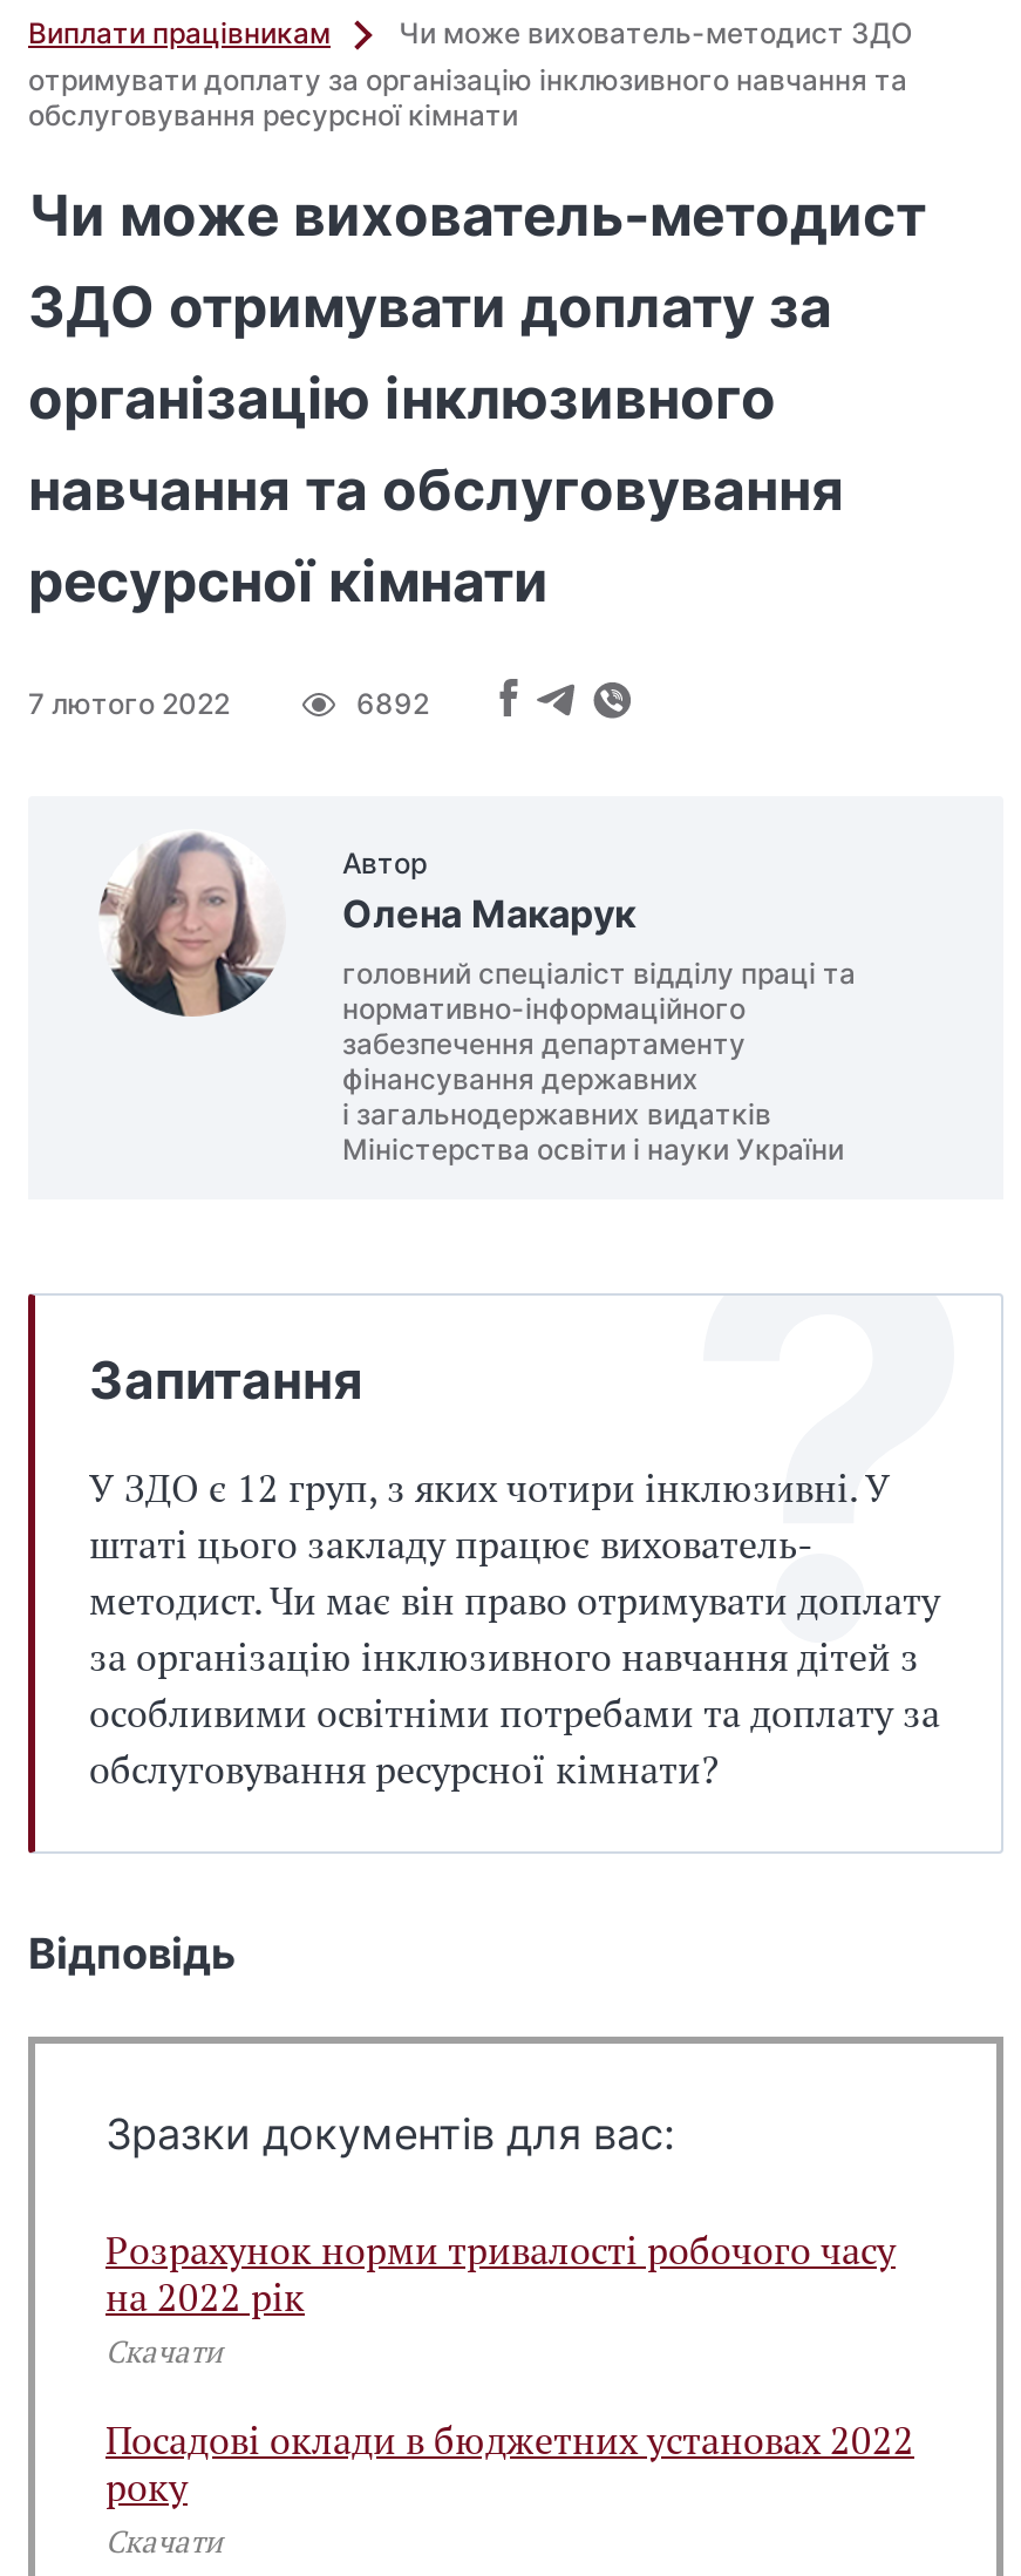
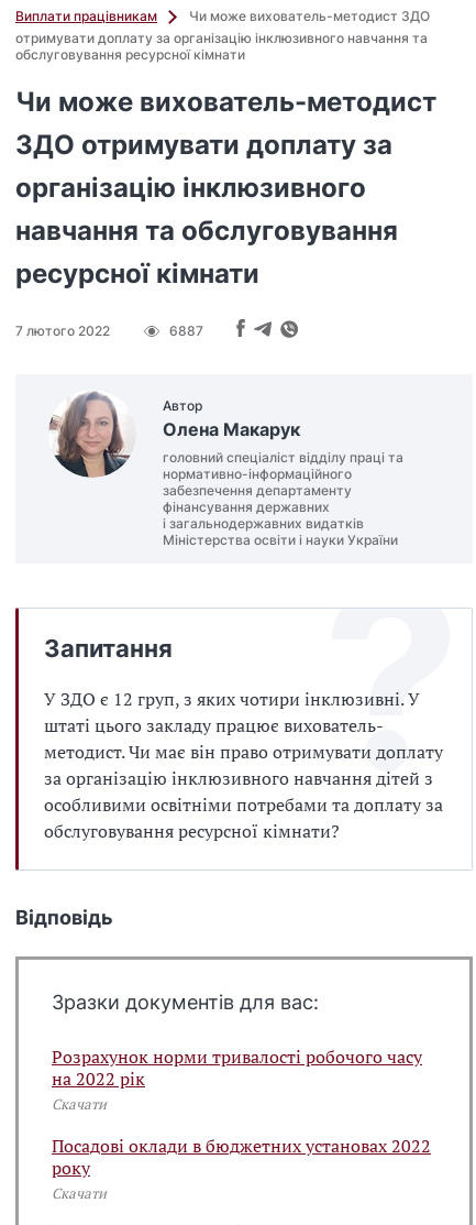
- 6892
+ 6887
